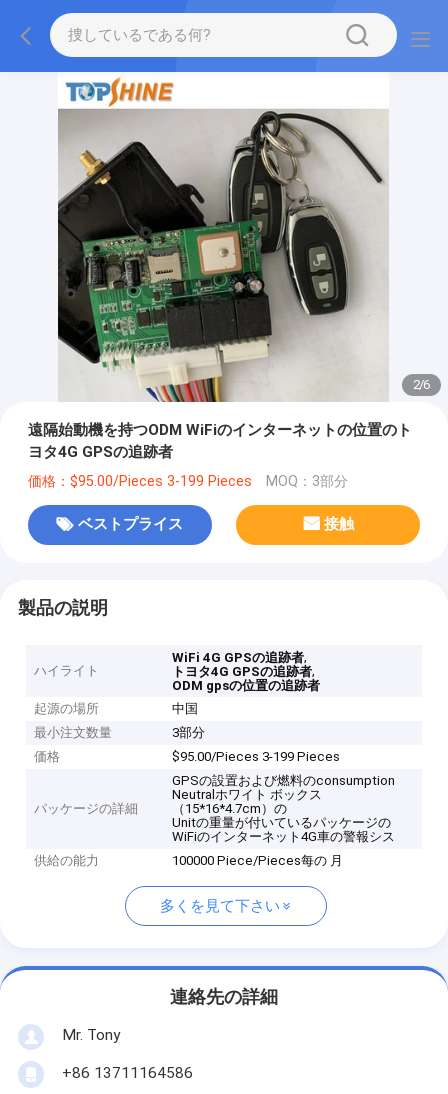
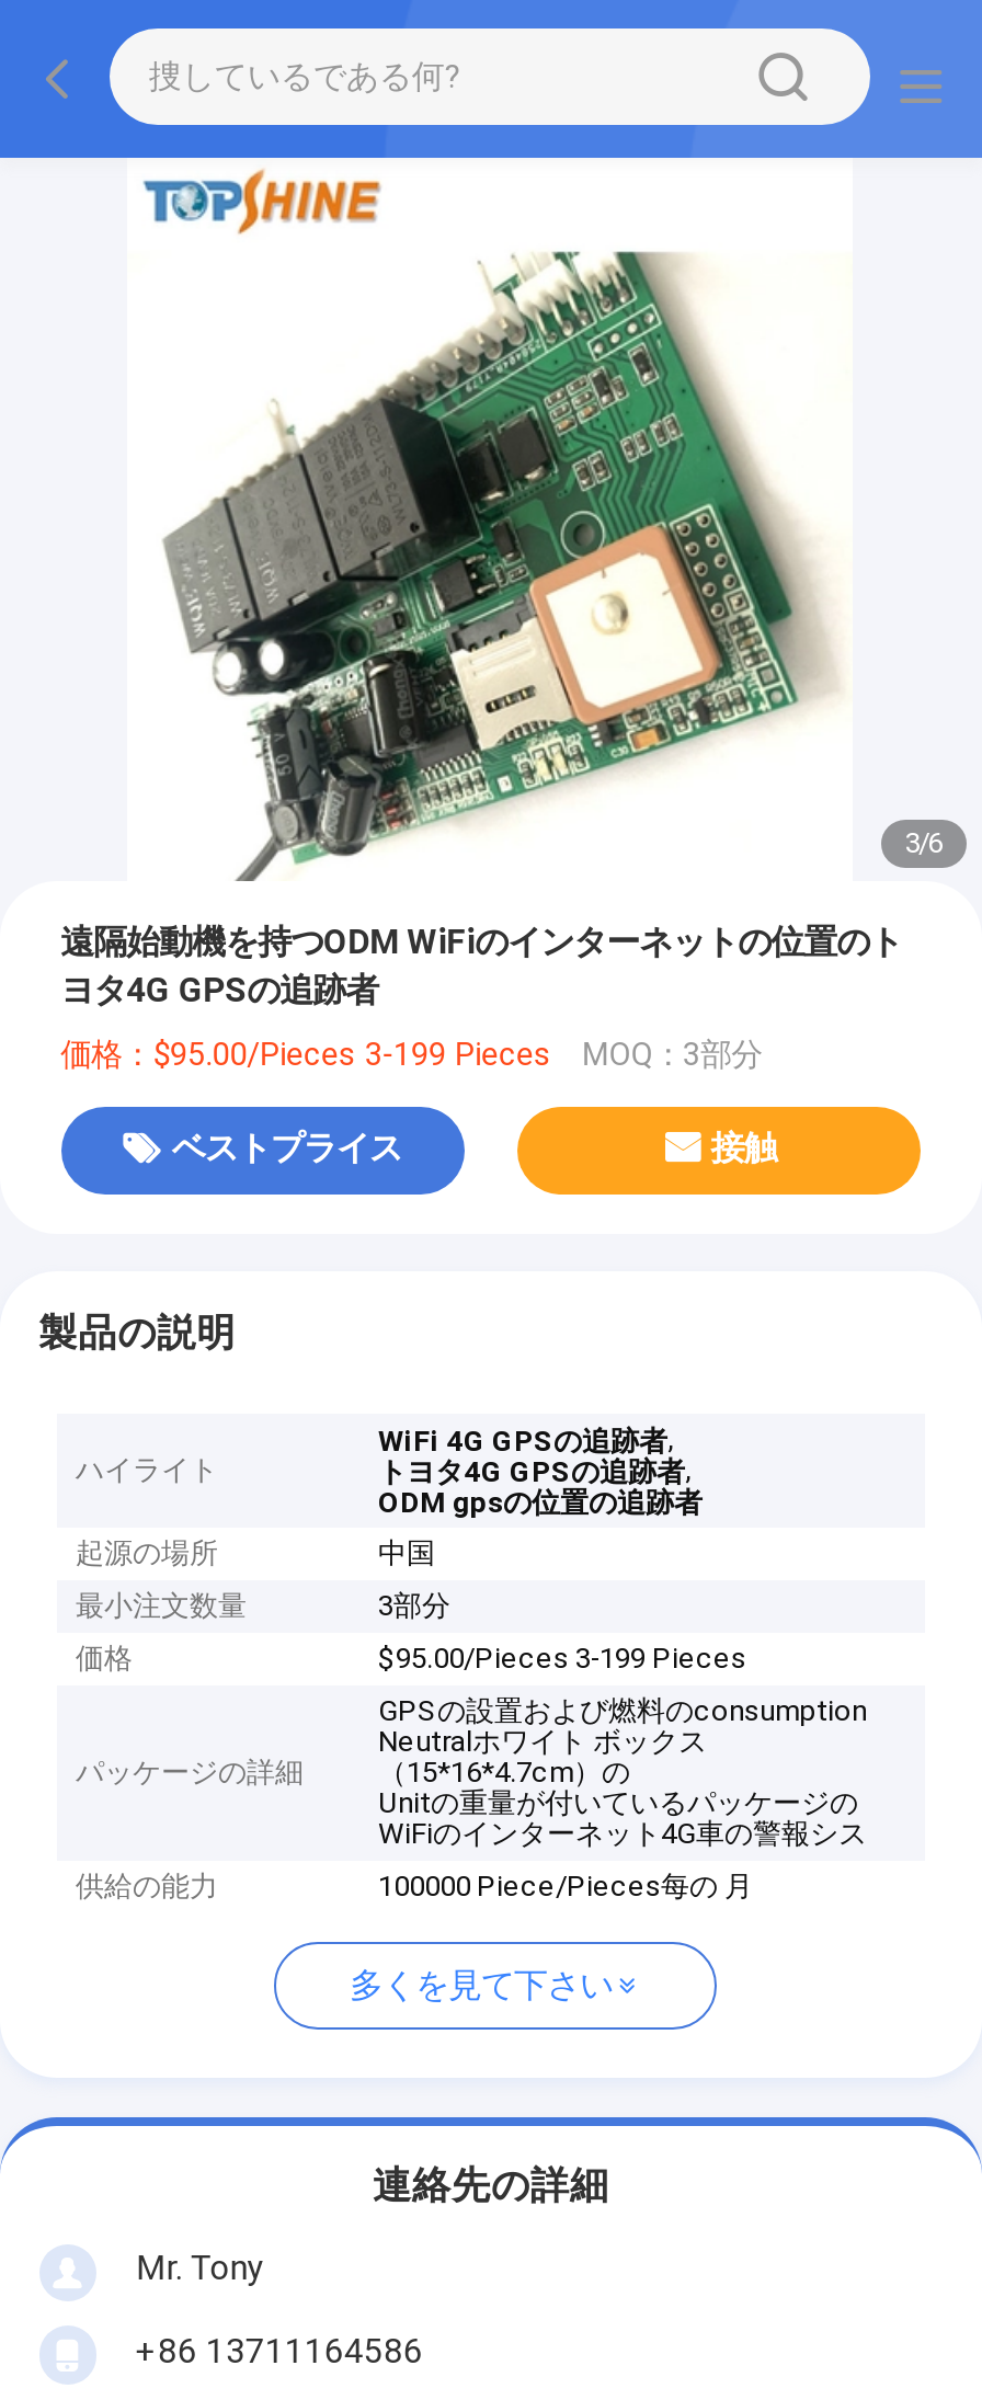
- [image]
- 2/6
+ [image]
+ 3/6
